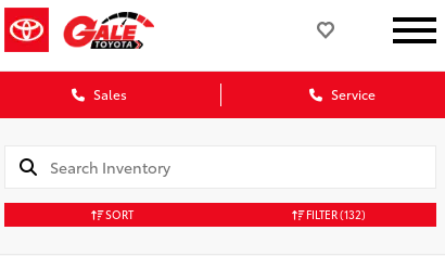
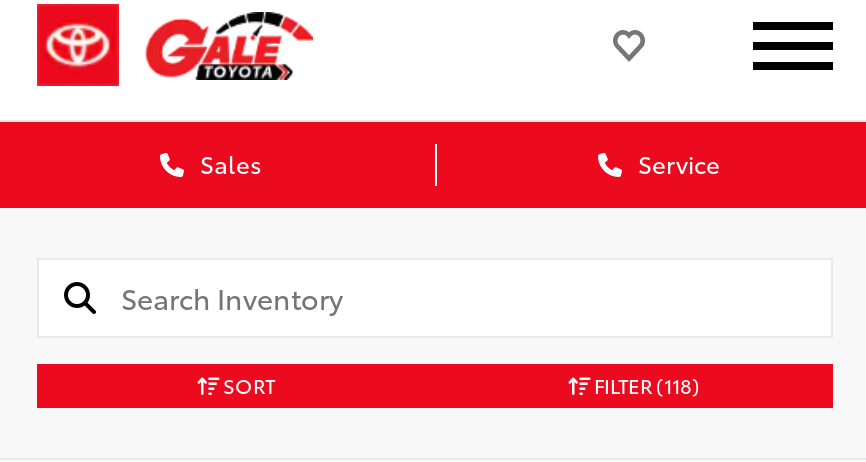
- FILTER (132)
+ FILTER (118)
